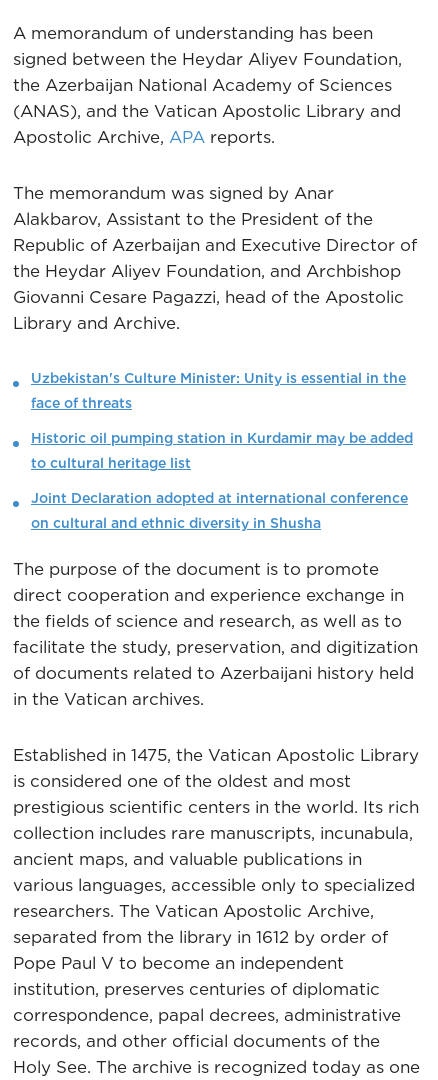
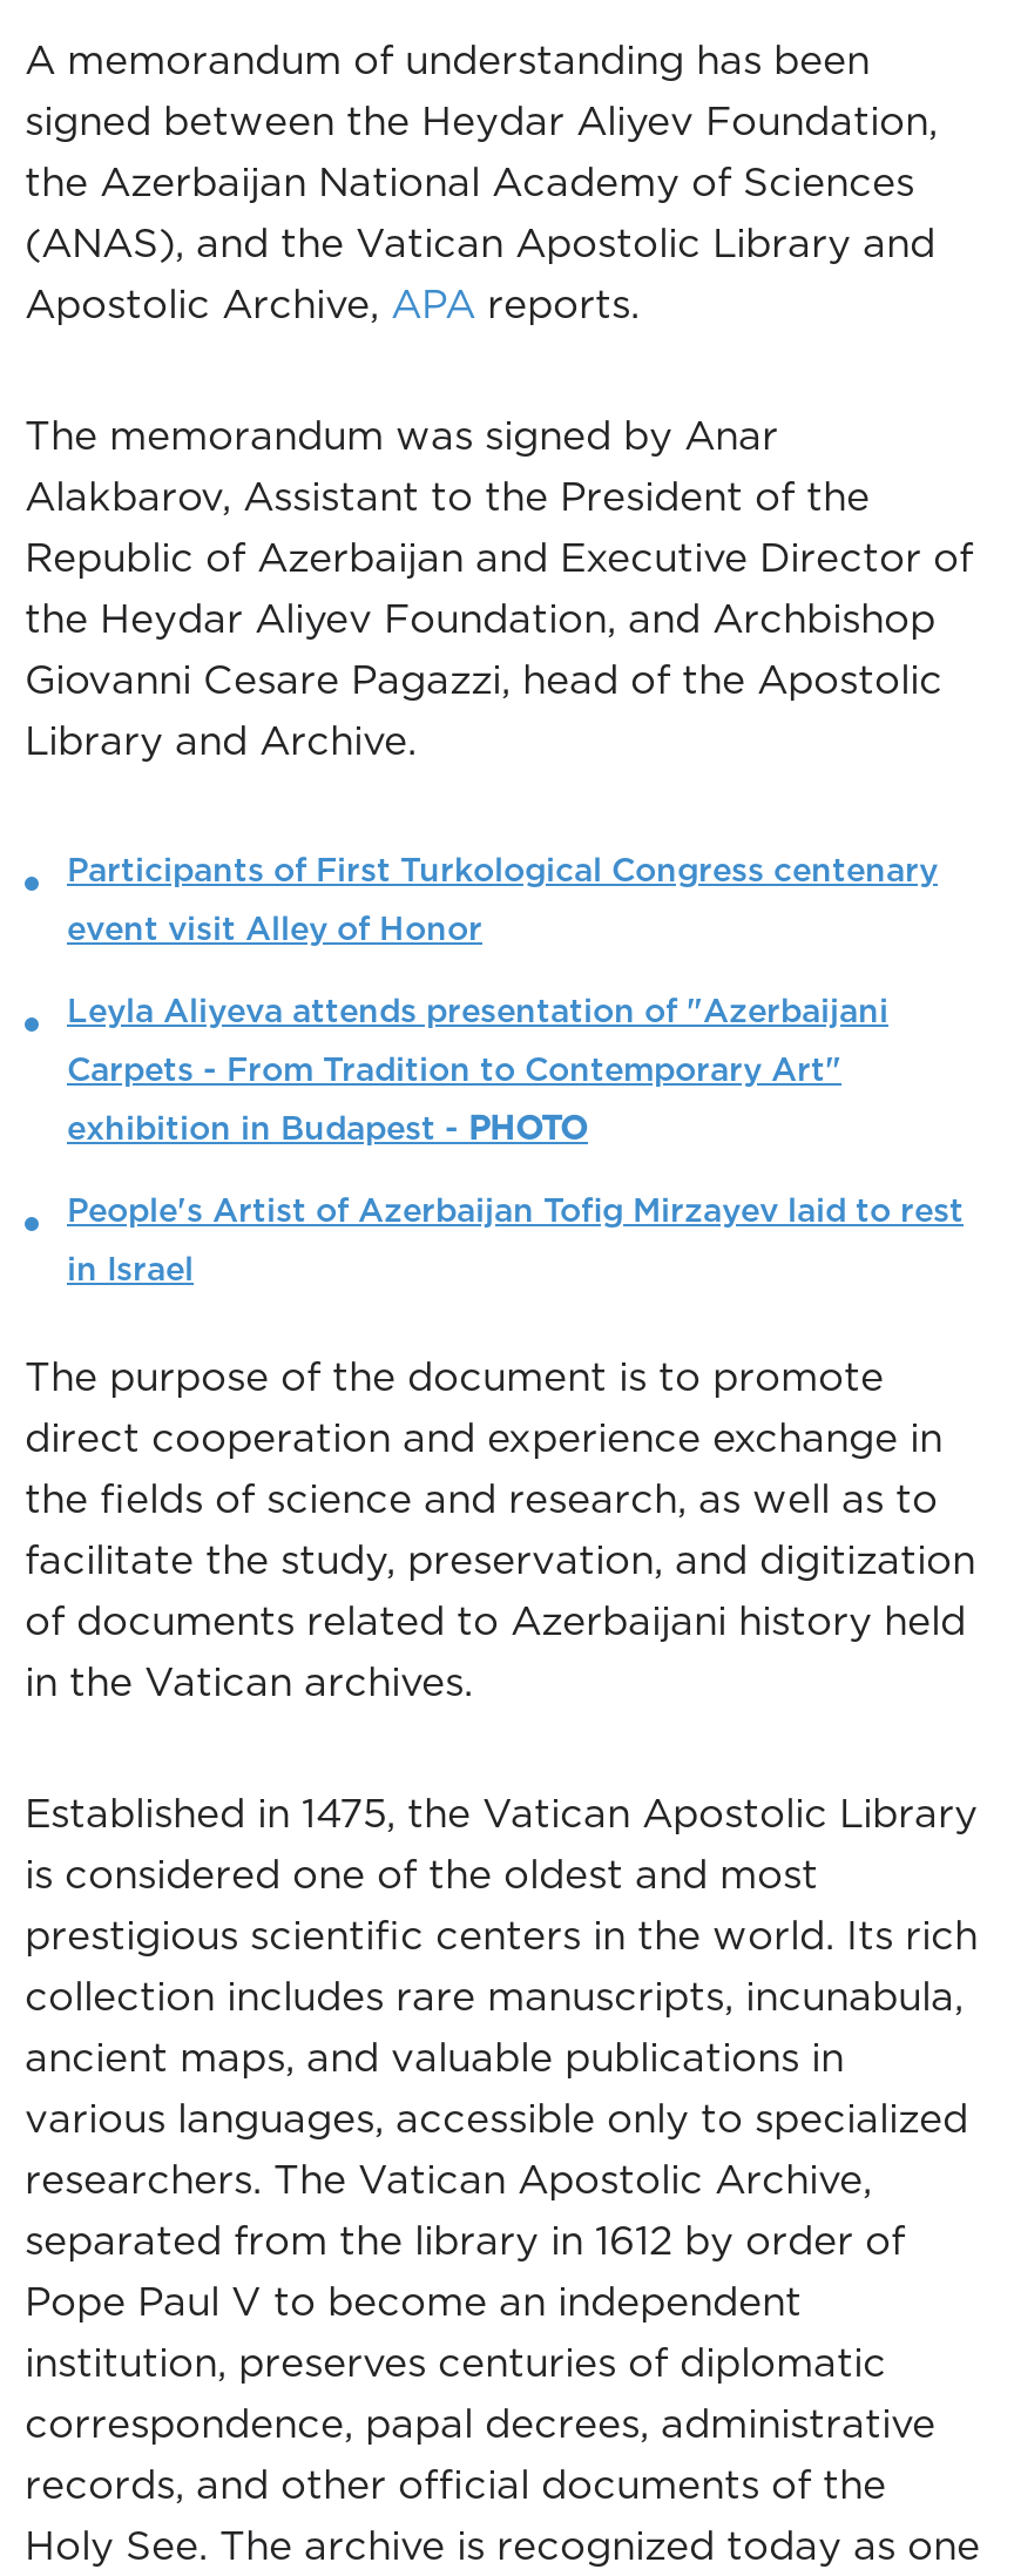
- Uzbekistan's Culture Minister: Unity is essential in the
- face of threats
- Historic oil pumping station in Kurdamir may be added
- to cultural heritage list
- Joint Declaration adopted at international conference
- on cultural and ethnic diversity in Shusha
+ Participants of First Turkological Congress centenary
+ event visit Alley of Honor
+ Leyla Aliyeva attends presentation of "Azerbaijani
+ Carpets - From Tradition to Contemporary Art"
+ exhibition in Budapest - PHOTO
+ People's Artist of Azerbaijan Tofig Mirzayev laid to rest
+ in Israel
